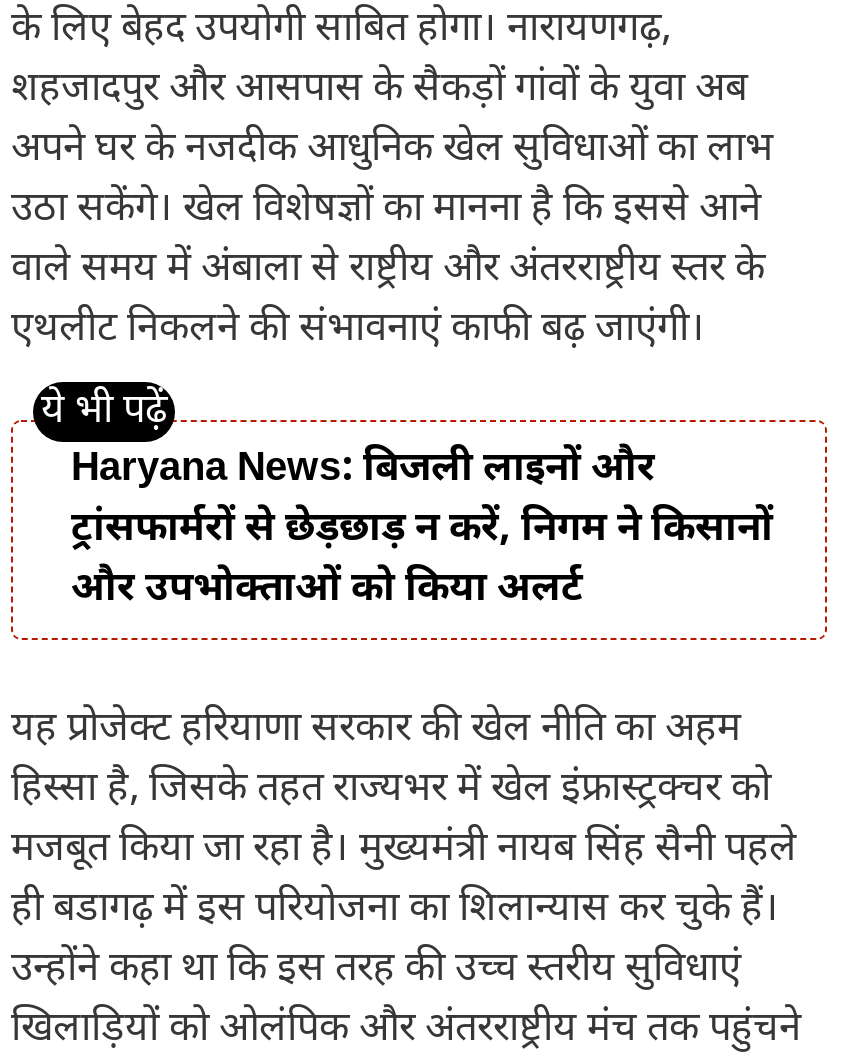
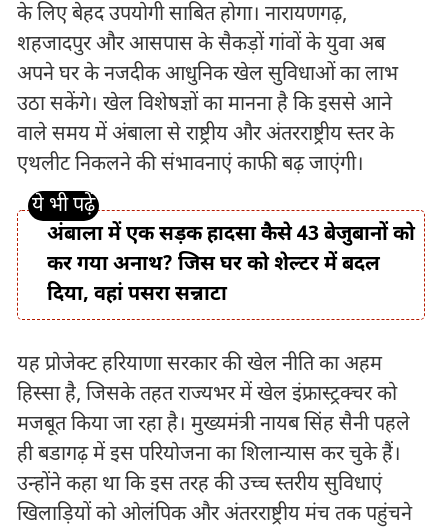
- Haryana News: बिजली लाइनों और
- ट्रांसफार्मरों से छेड़छाड़ न करें, निगम ने किसानों
- और उपभोक्ताओं को किया अलर्ट
+ अंबाला में एक सड़क हादसा कैसे 43 बेजुबानों को
+ कर गया अनाथ? जिस घर को शेल्टर में बदल
+ दिया, वहां पसरा सन्नाटा
